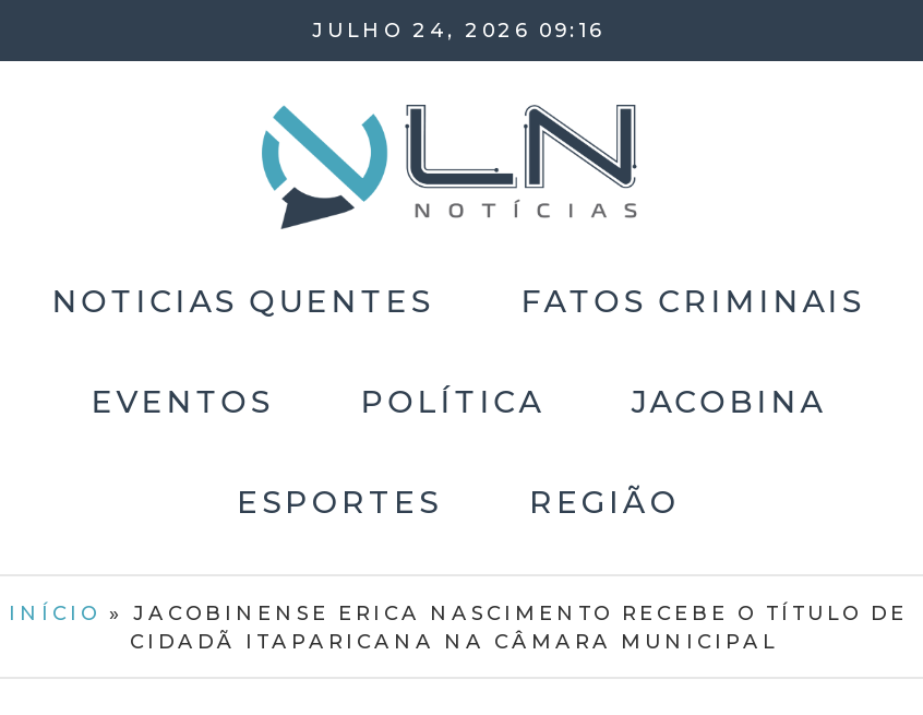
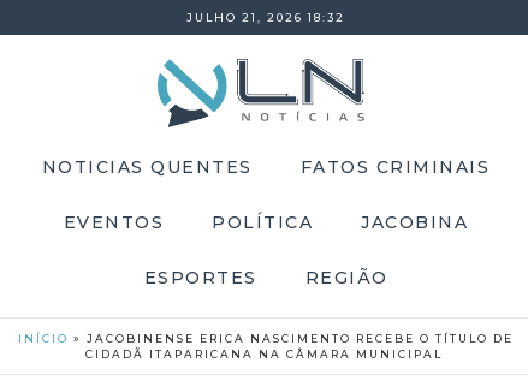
- JULHO 24, 2026 09:16
+ JULHO 21, 2026 18:32
